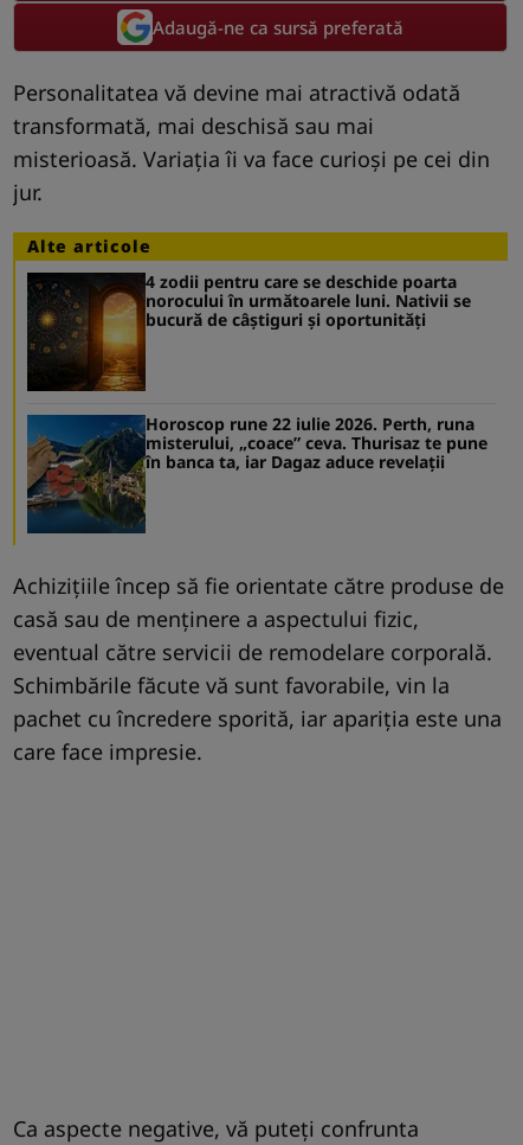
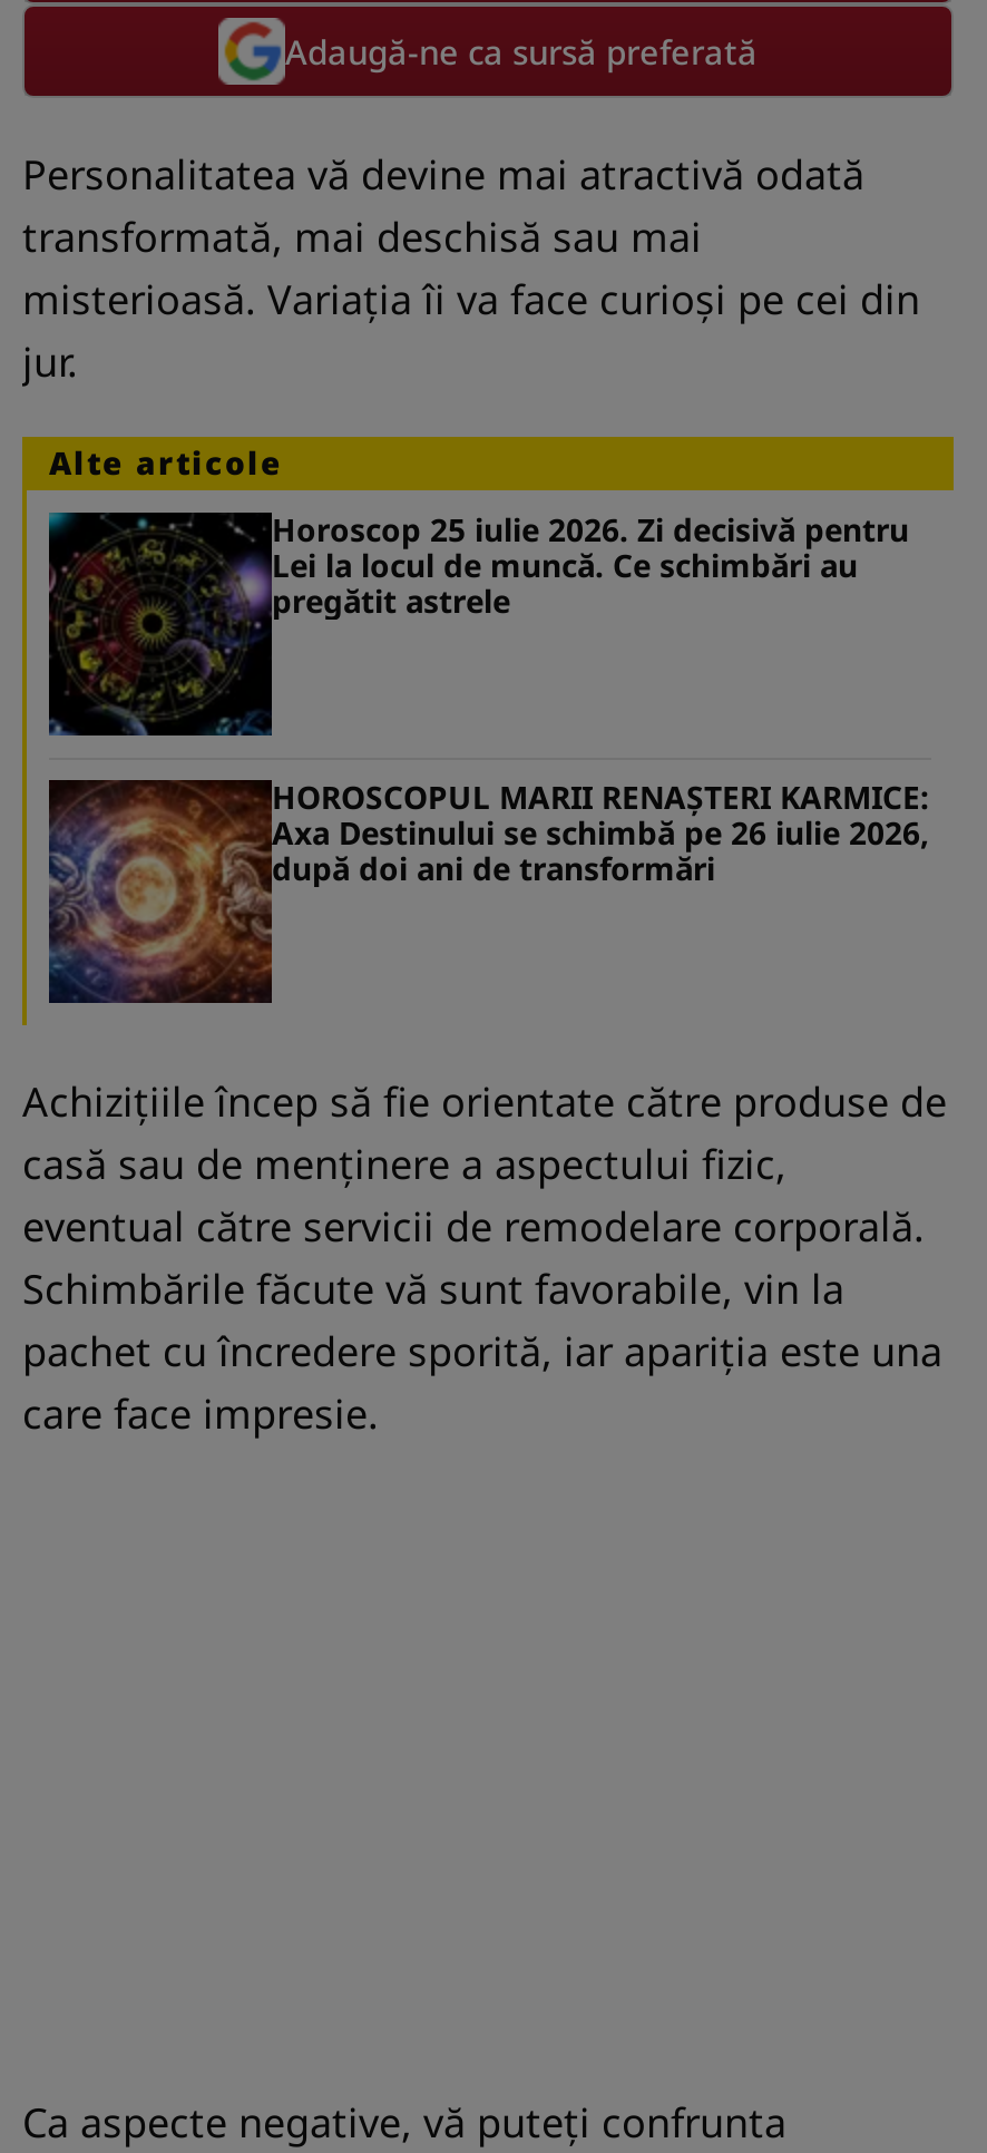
- [image]
- 4 zodii pentru care se deschide poarta
- norocului în următoarele luni. Nativii se
- bucură de câștiguri și oportunități
+ [image]
+ Horoscop 25 iulie 2026. Zi decisivă pentru
+ Lei la locul de muncă. Ce schimbări au
+ pregătit astrele

- [image]
- Horoscop rune 22 iulie 2026. Perth, runa
- misterului, „coace” ceva. Thurisaz te pune
- în banca ta, iar Dagaz aduce revelaţii
+ [image]
+ HOROSCOPUL MARII RENAȘTERI KARMICE:
+ Axa Destinului se schimbă pe 26 iulie 2026,
+ după doi ani de transformări
